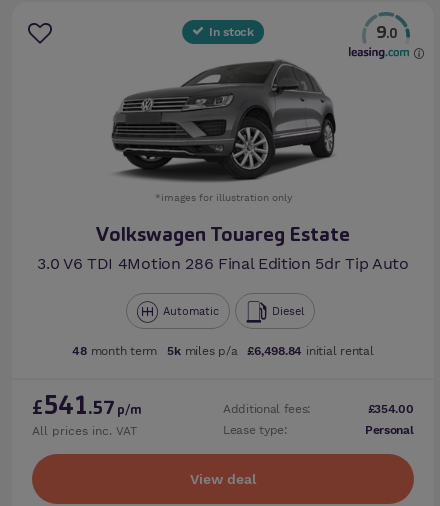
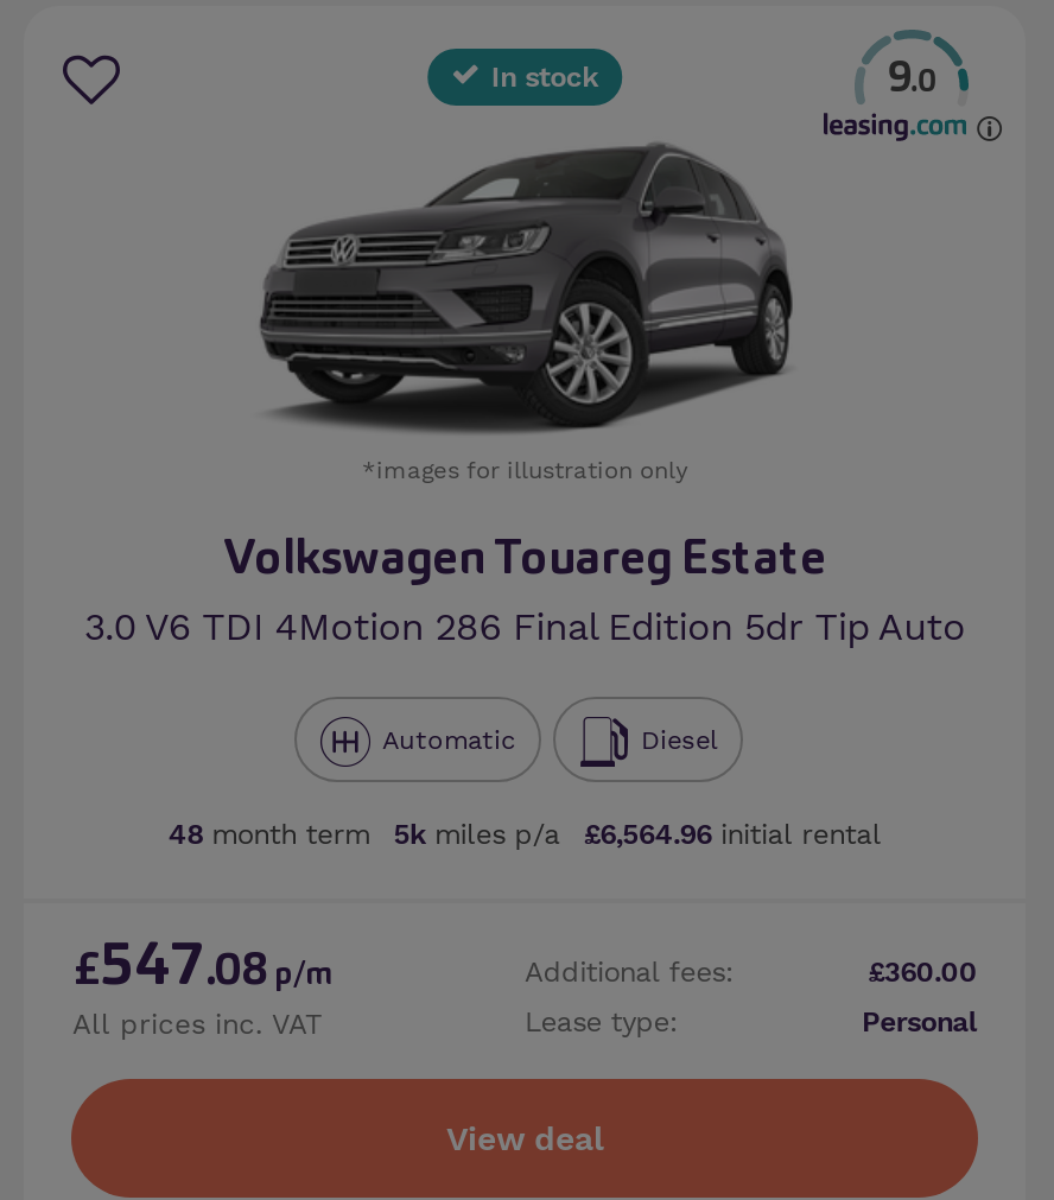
- £6,498.84 initial rental
+ £6,564.96 initial rental

- £541.57 p/m
+ £547.08 p/m

- £354.00
+ £360.00
